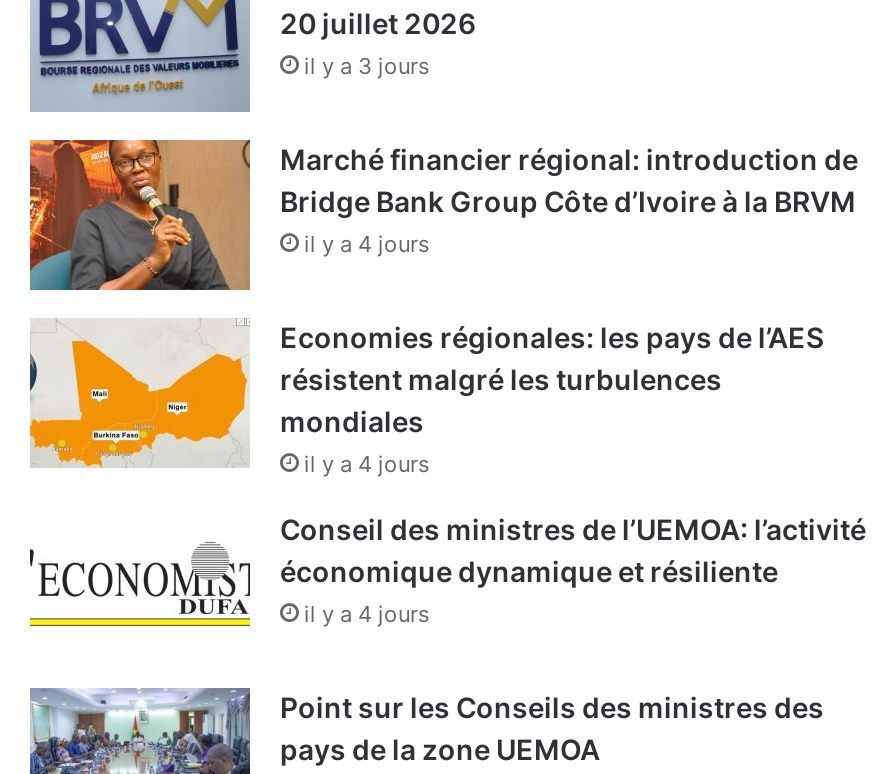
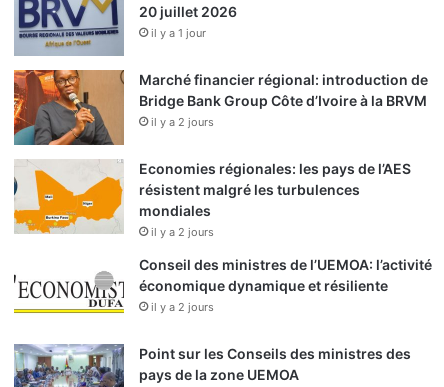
- il y a 3 jours
+ il y a 1 jour

- il y a 4 jours
+ il y a 2 jours

- il y a 4 jours
+ il y a 2 jours

- il y a 4 jours
+ il y a 2 jours
